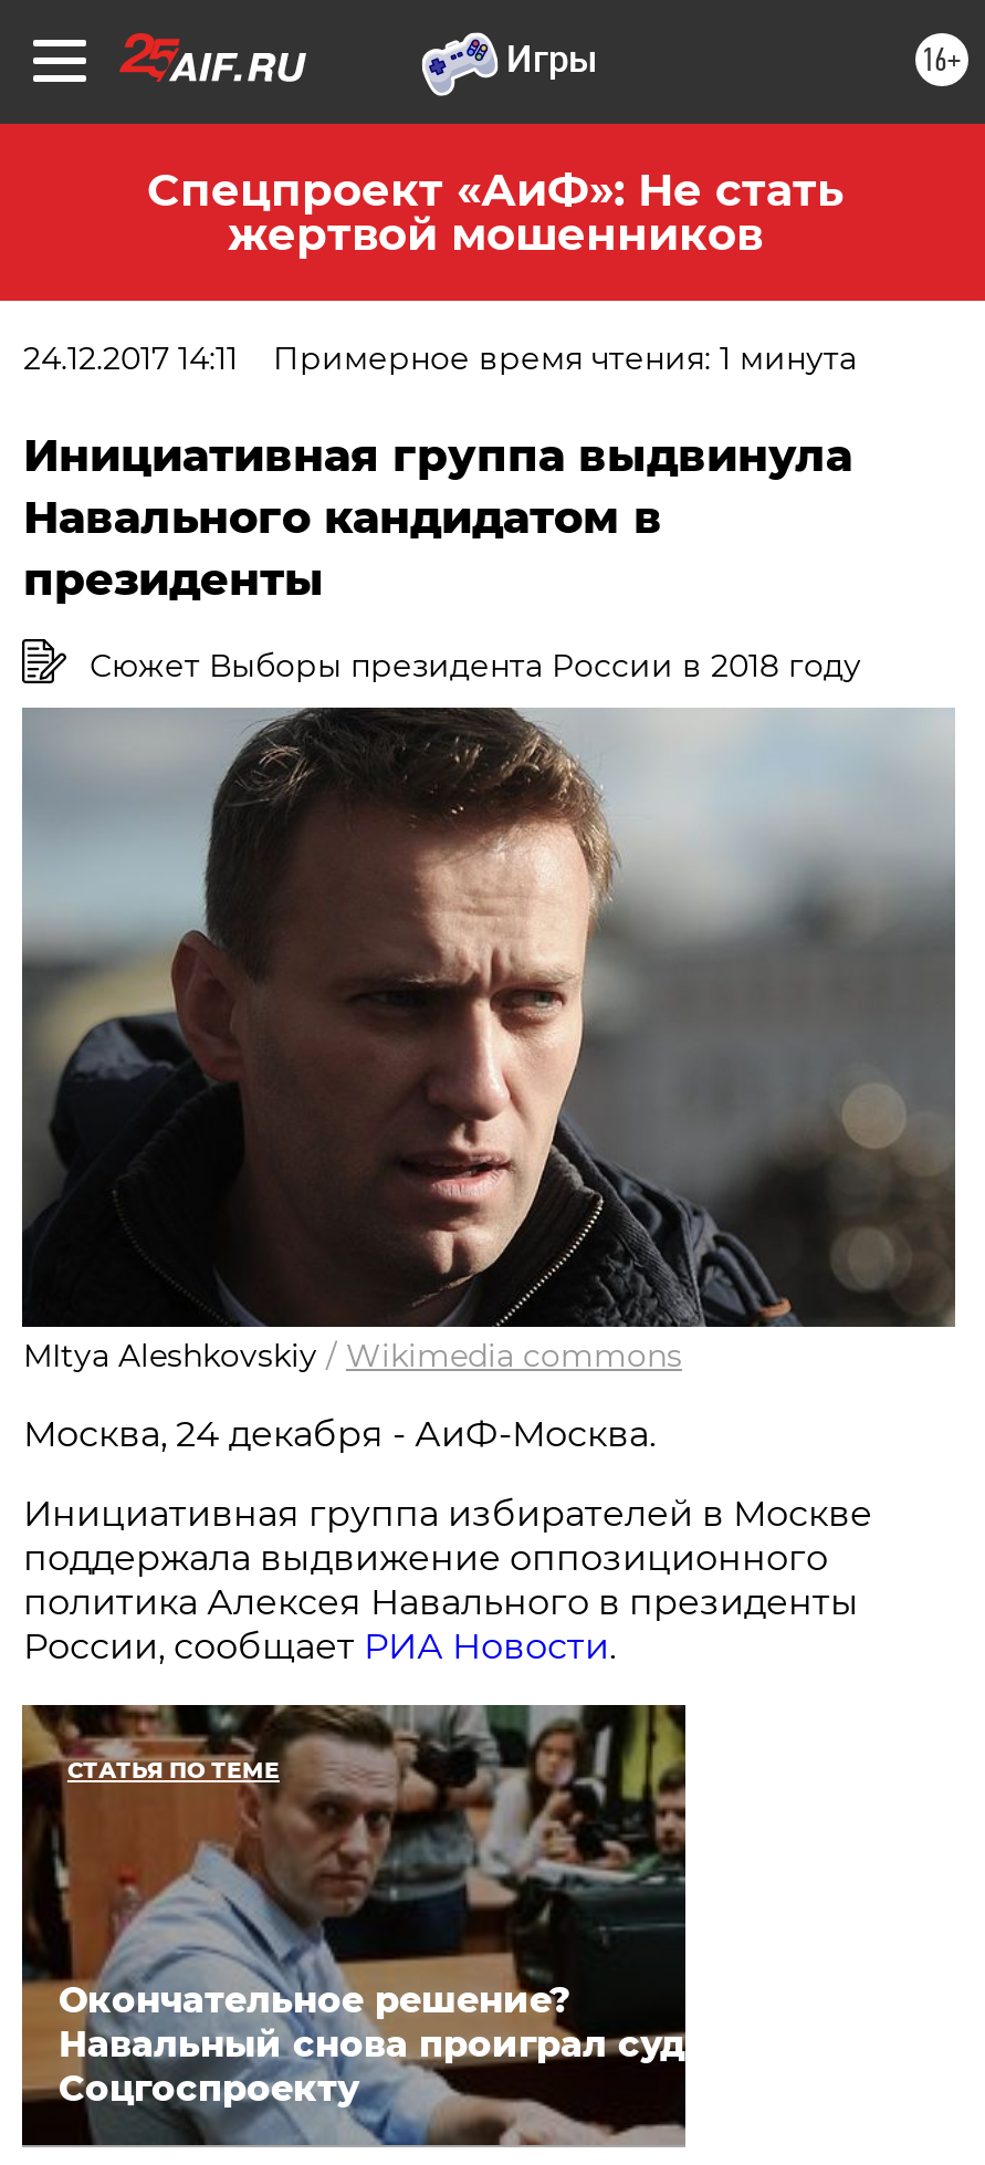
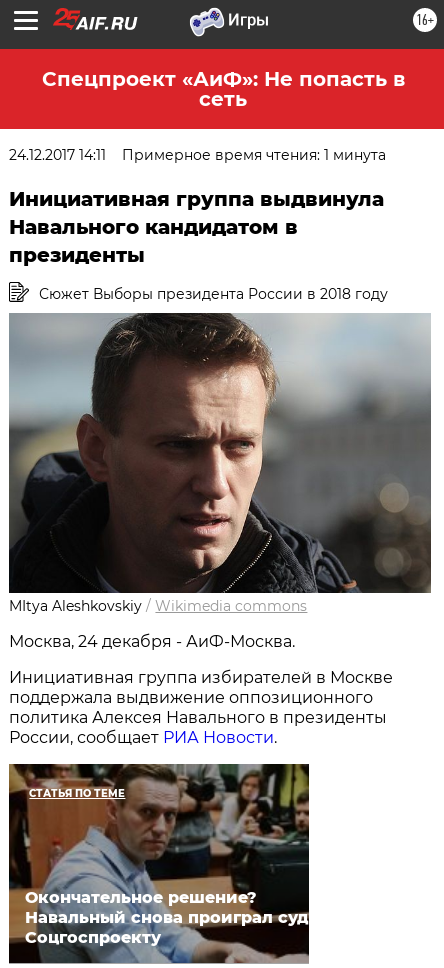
- Спецпроект «АиФ»: Не стать
- жертвой мошенников
+ Спецпроект «АиФ»: Не попасть в
+ сеть
